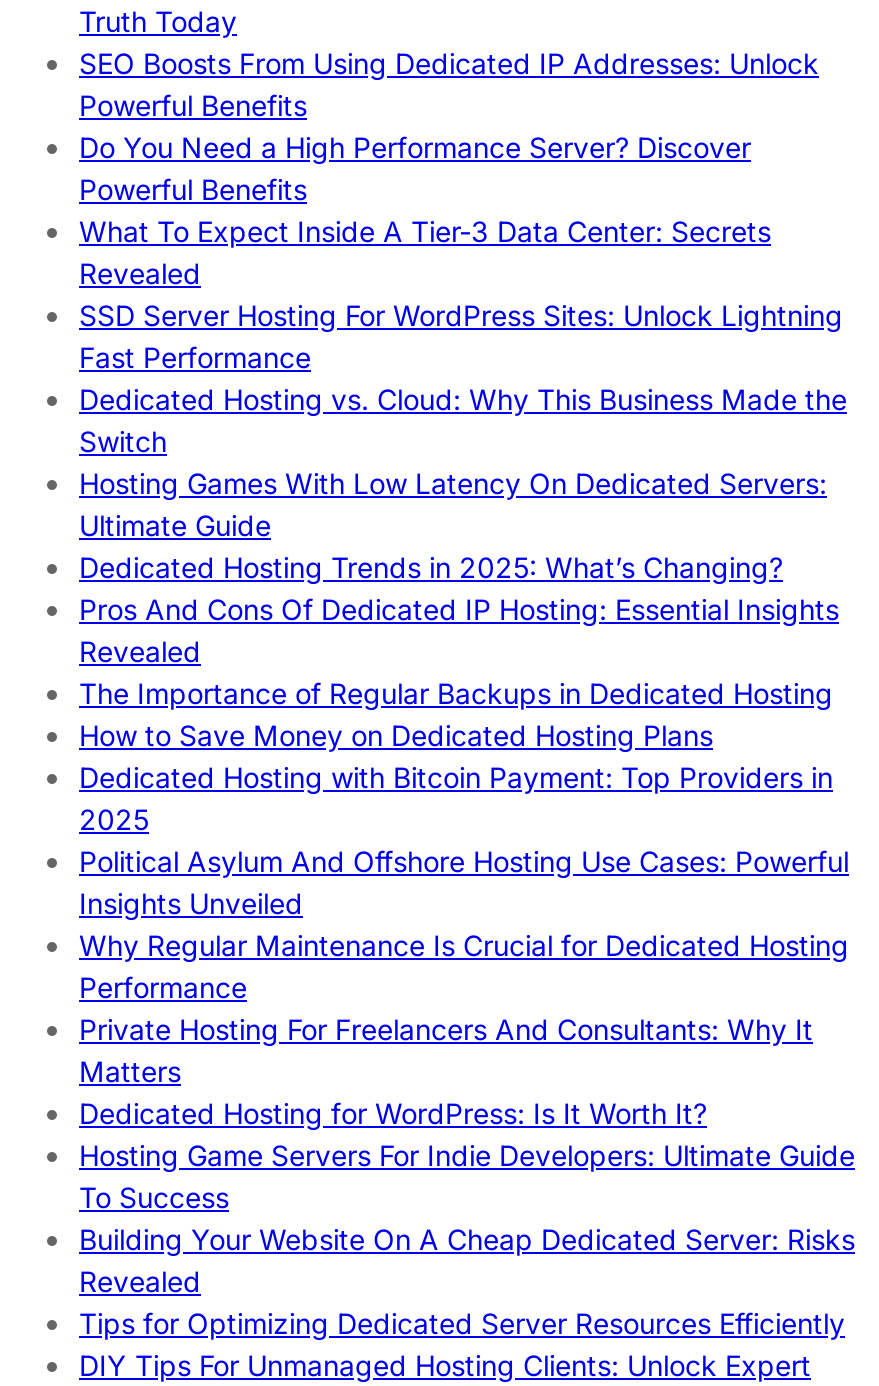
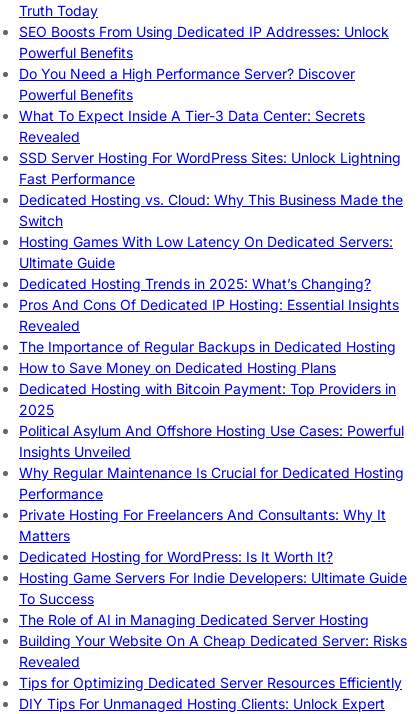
+ The Role of AI in Managing Dedicated Server Hosting
